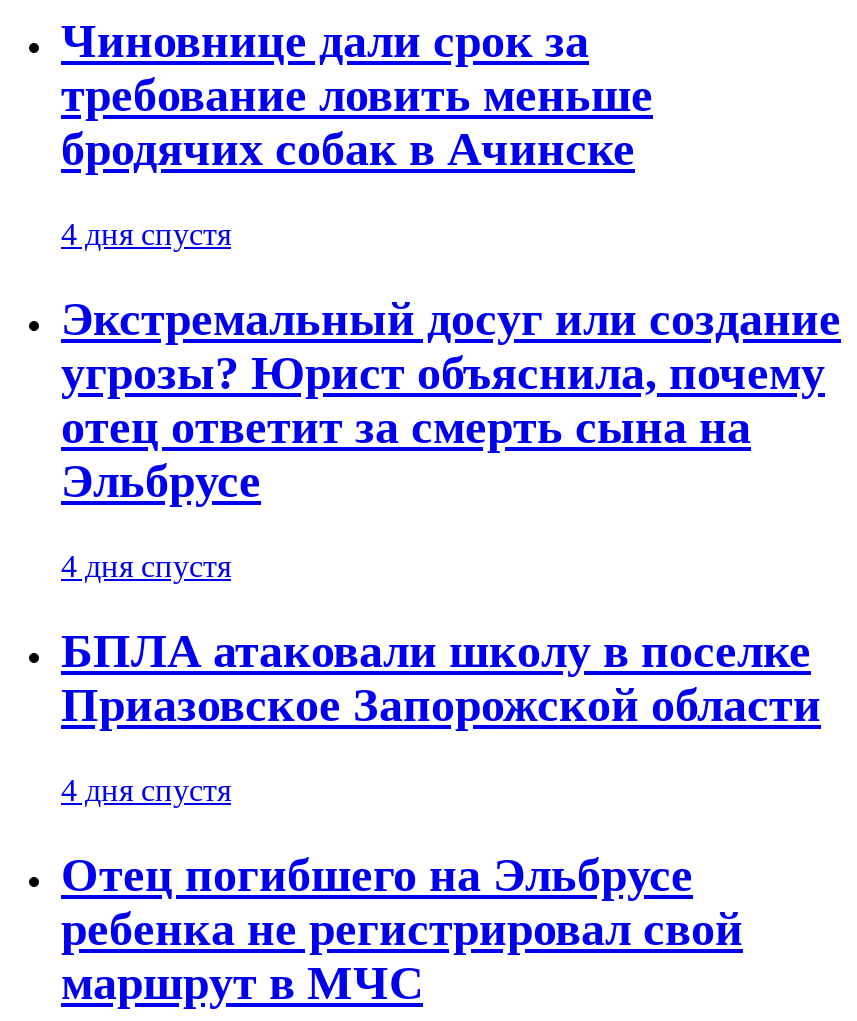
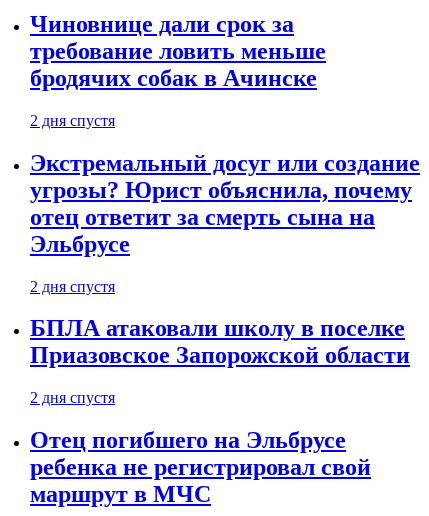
- 4 дня спустя
+ 2 дня спустя

- 4 дня спустя
+ 2 дня спустя

- 4 дня спустя
+ 2 дня спустя
